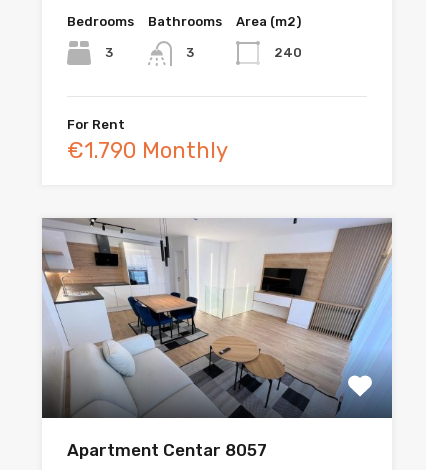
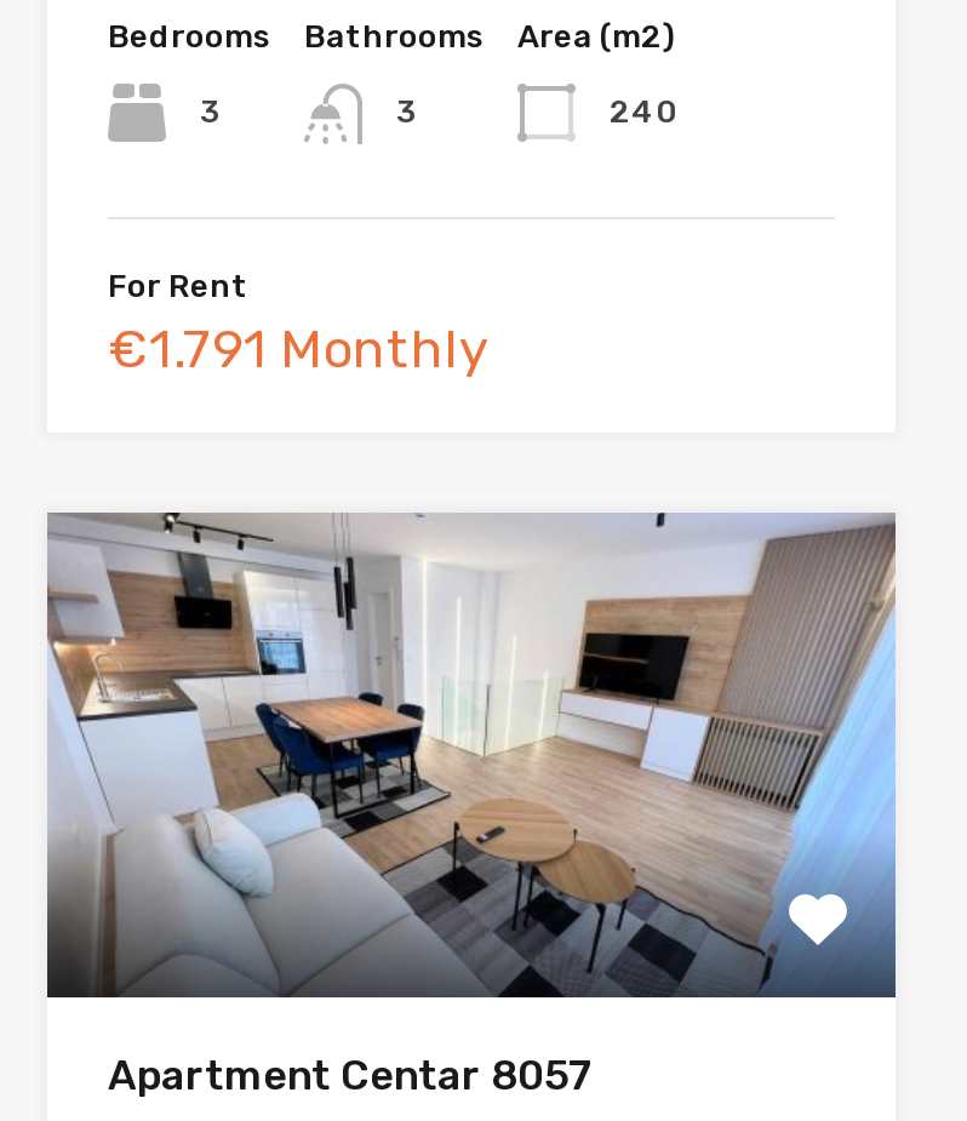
- €1.790 Monthly
+ €1.791 Monthly
